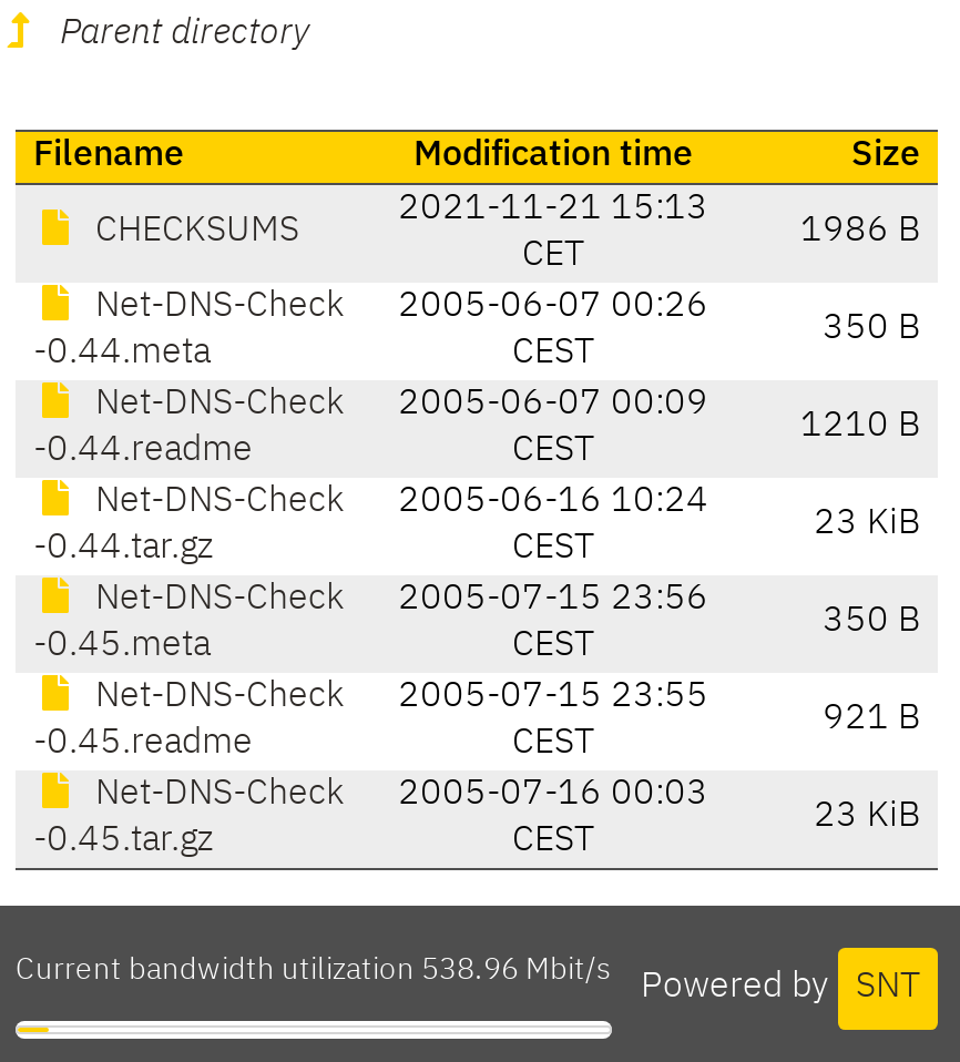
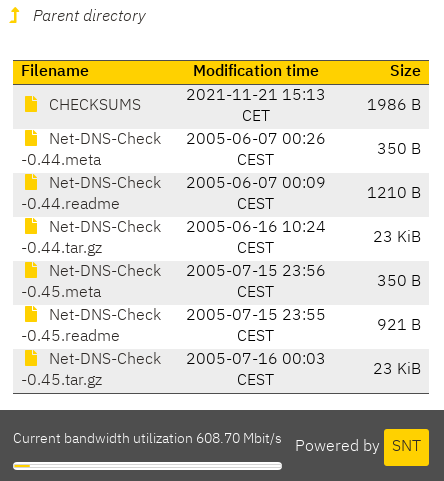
- Current bandwidth utilization 538.96 Mbit/s
+ Current bandwidth utilization 608.70 Mbit/s
